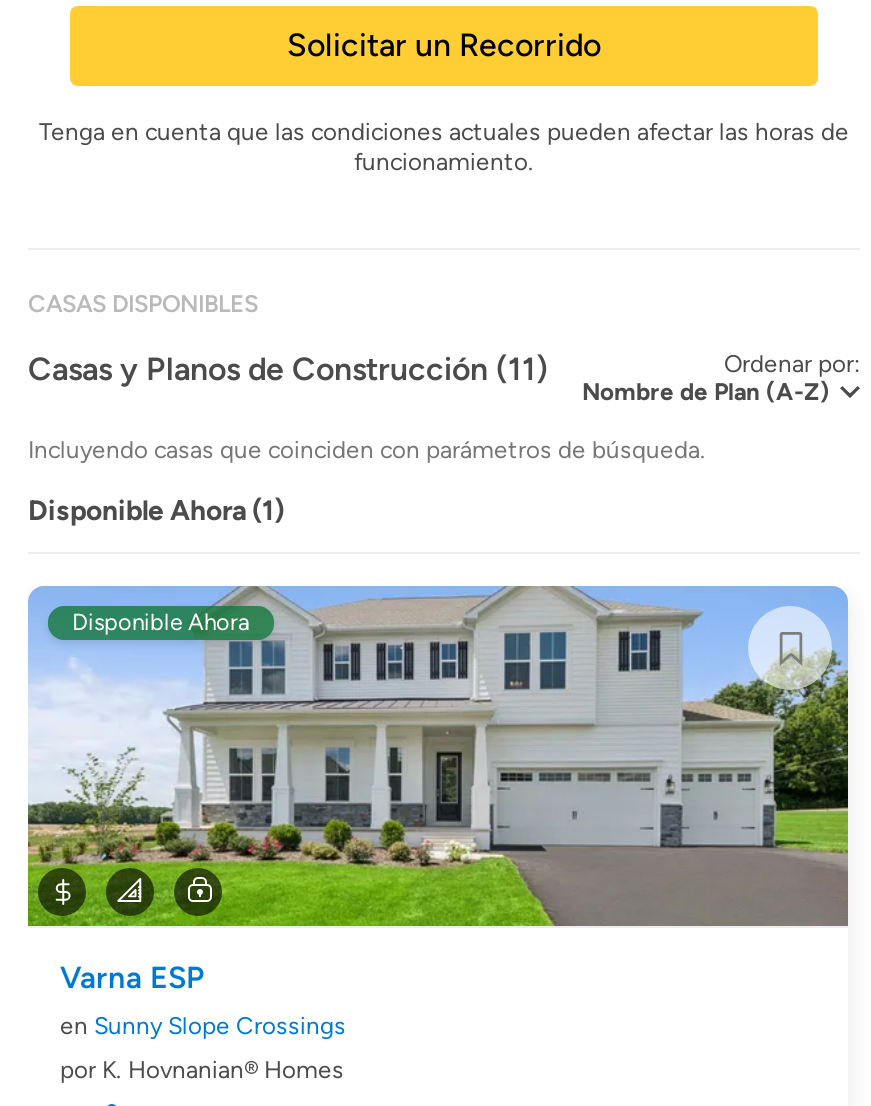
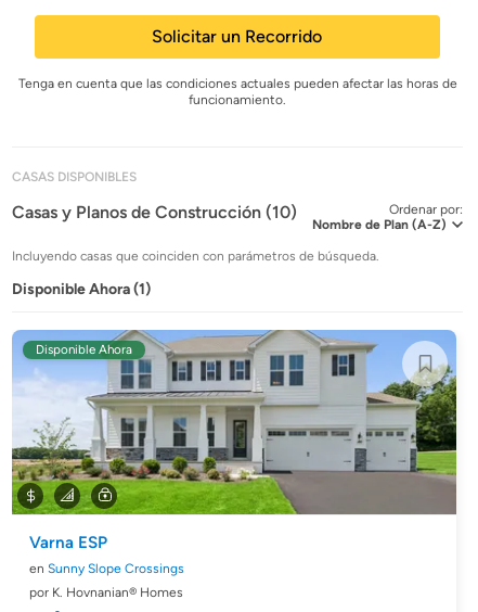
- Casas y Planos de Construcción (11)
+ Casas y Planos de Construcción (10)
